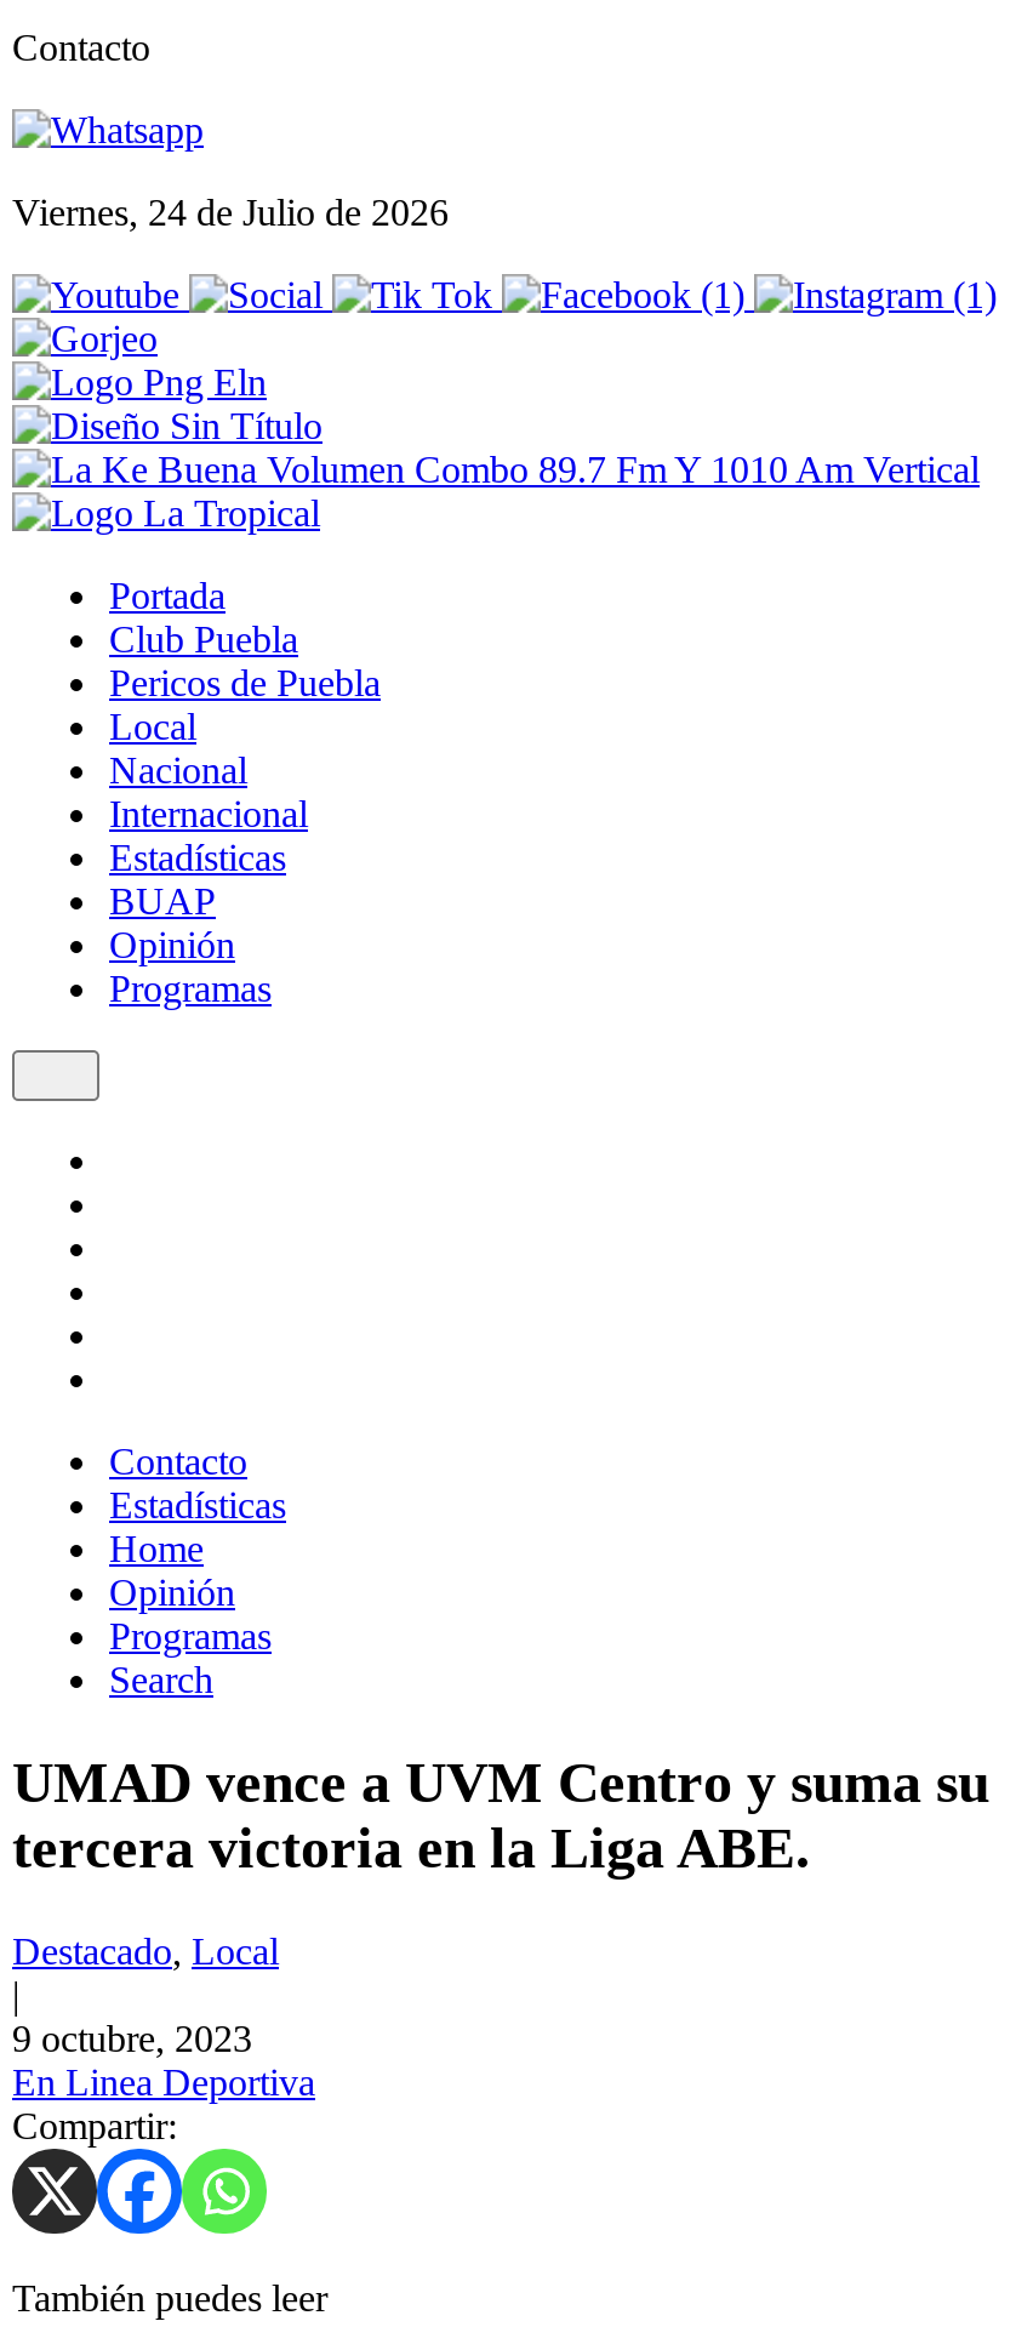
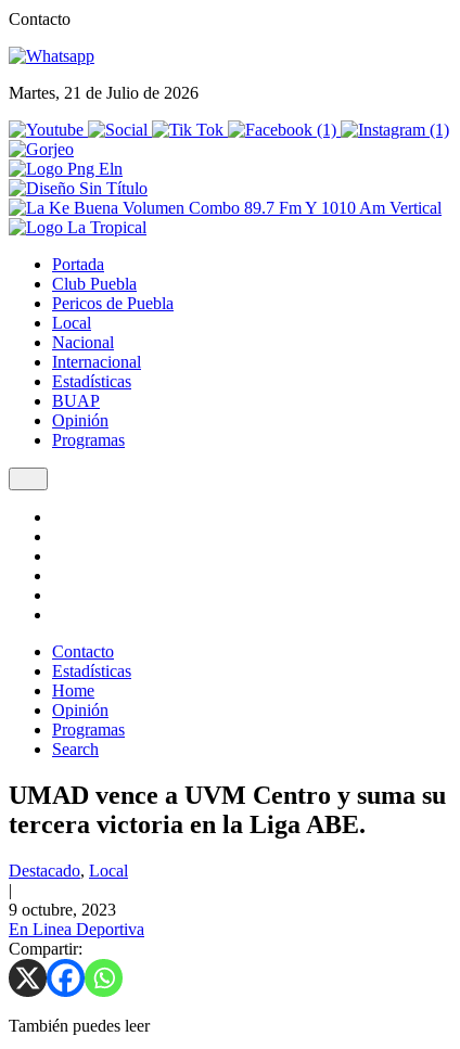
- Viernes, 24 de Julio de 2026
+ Martes, 21 de Julio de 2026
